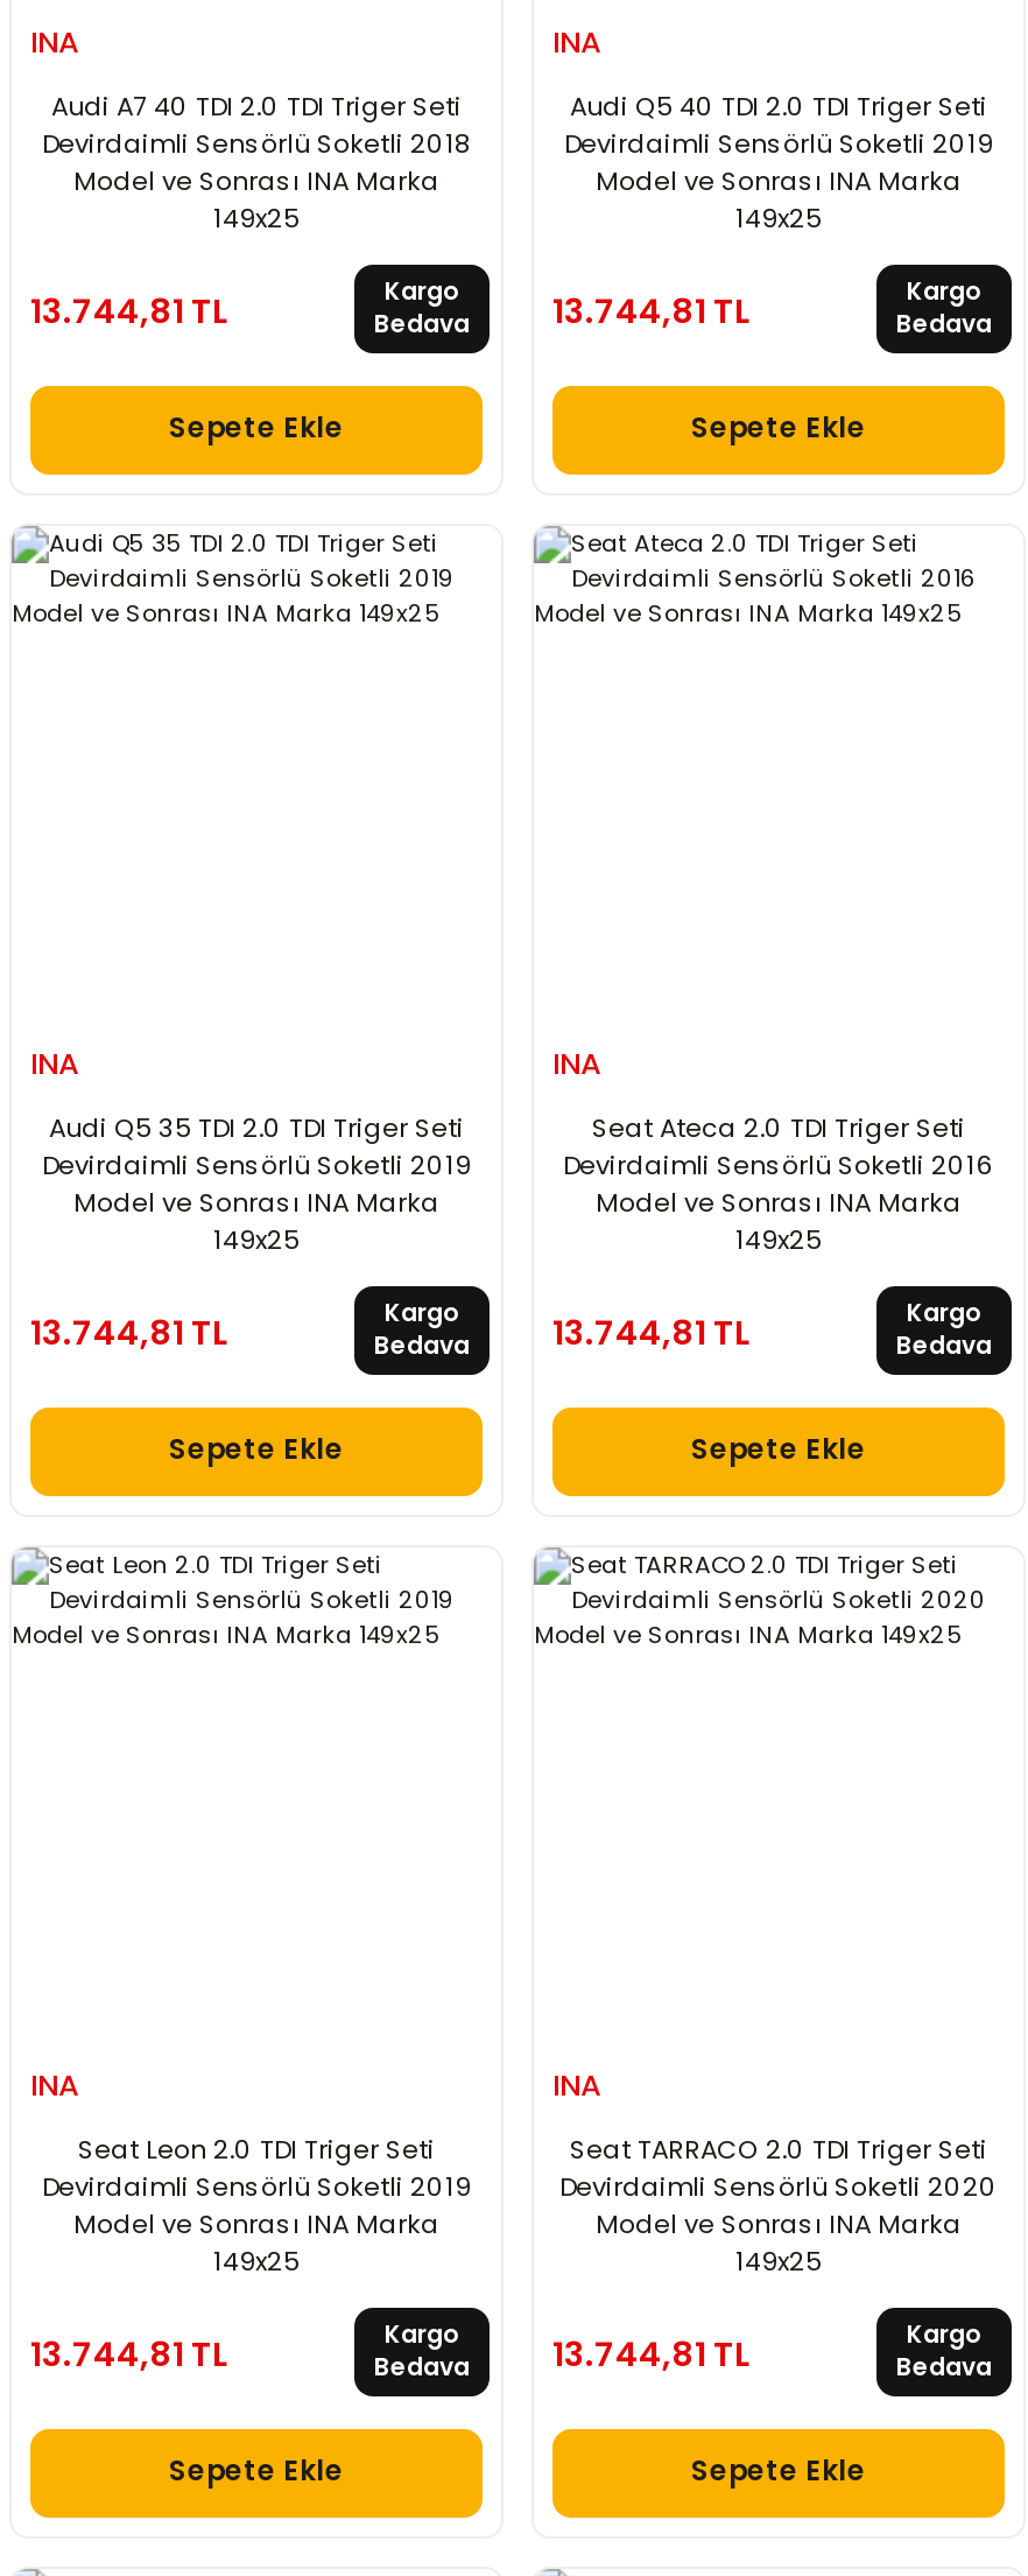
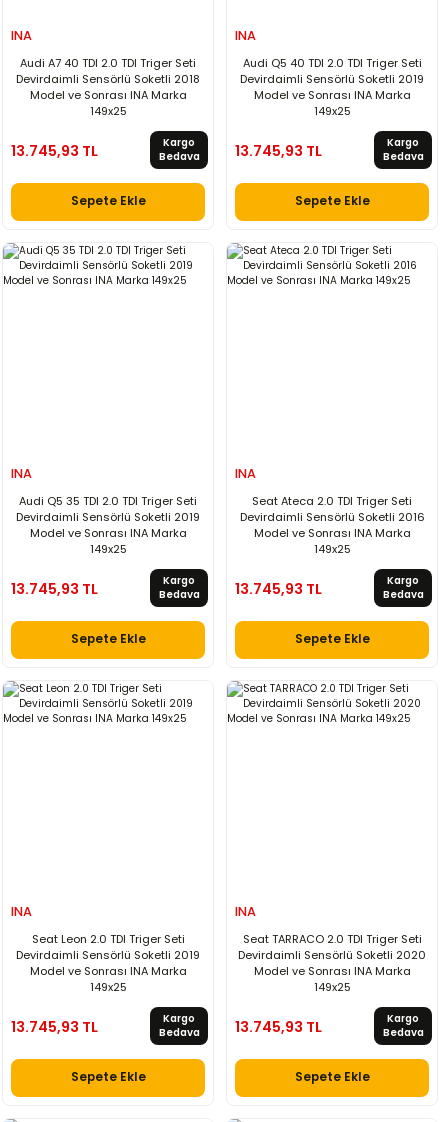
- 13.744,81 TL
+ 13.745,93 TL

- 13.744,81 TL
+ 13.745,93 TL

- 13.744,81 TL
+ 13.745,93 TL

- 13.744,81 TL
+ 13.745,93 TL

- 13.744,81 TL
+ 13.745,93 TL

- 13.744,81 TL
+ 13.745,93 TL
